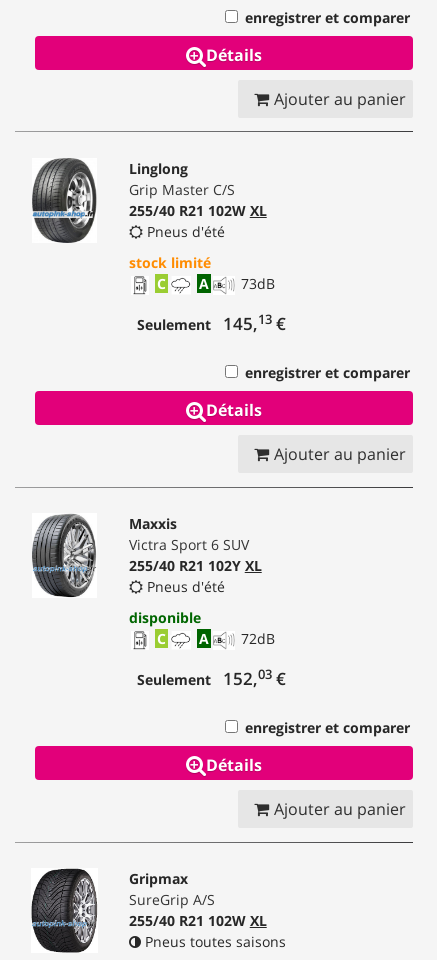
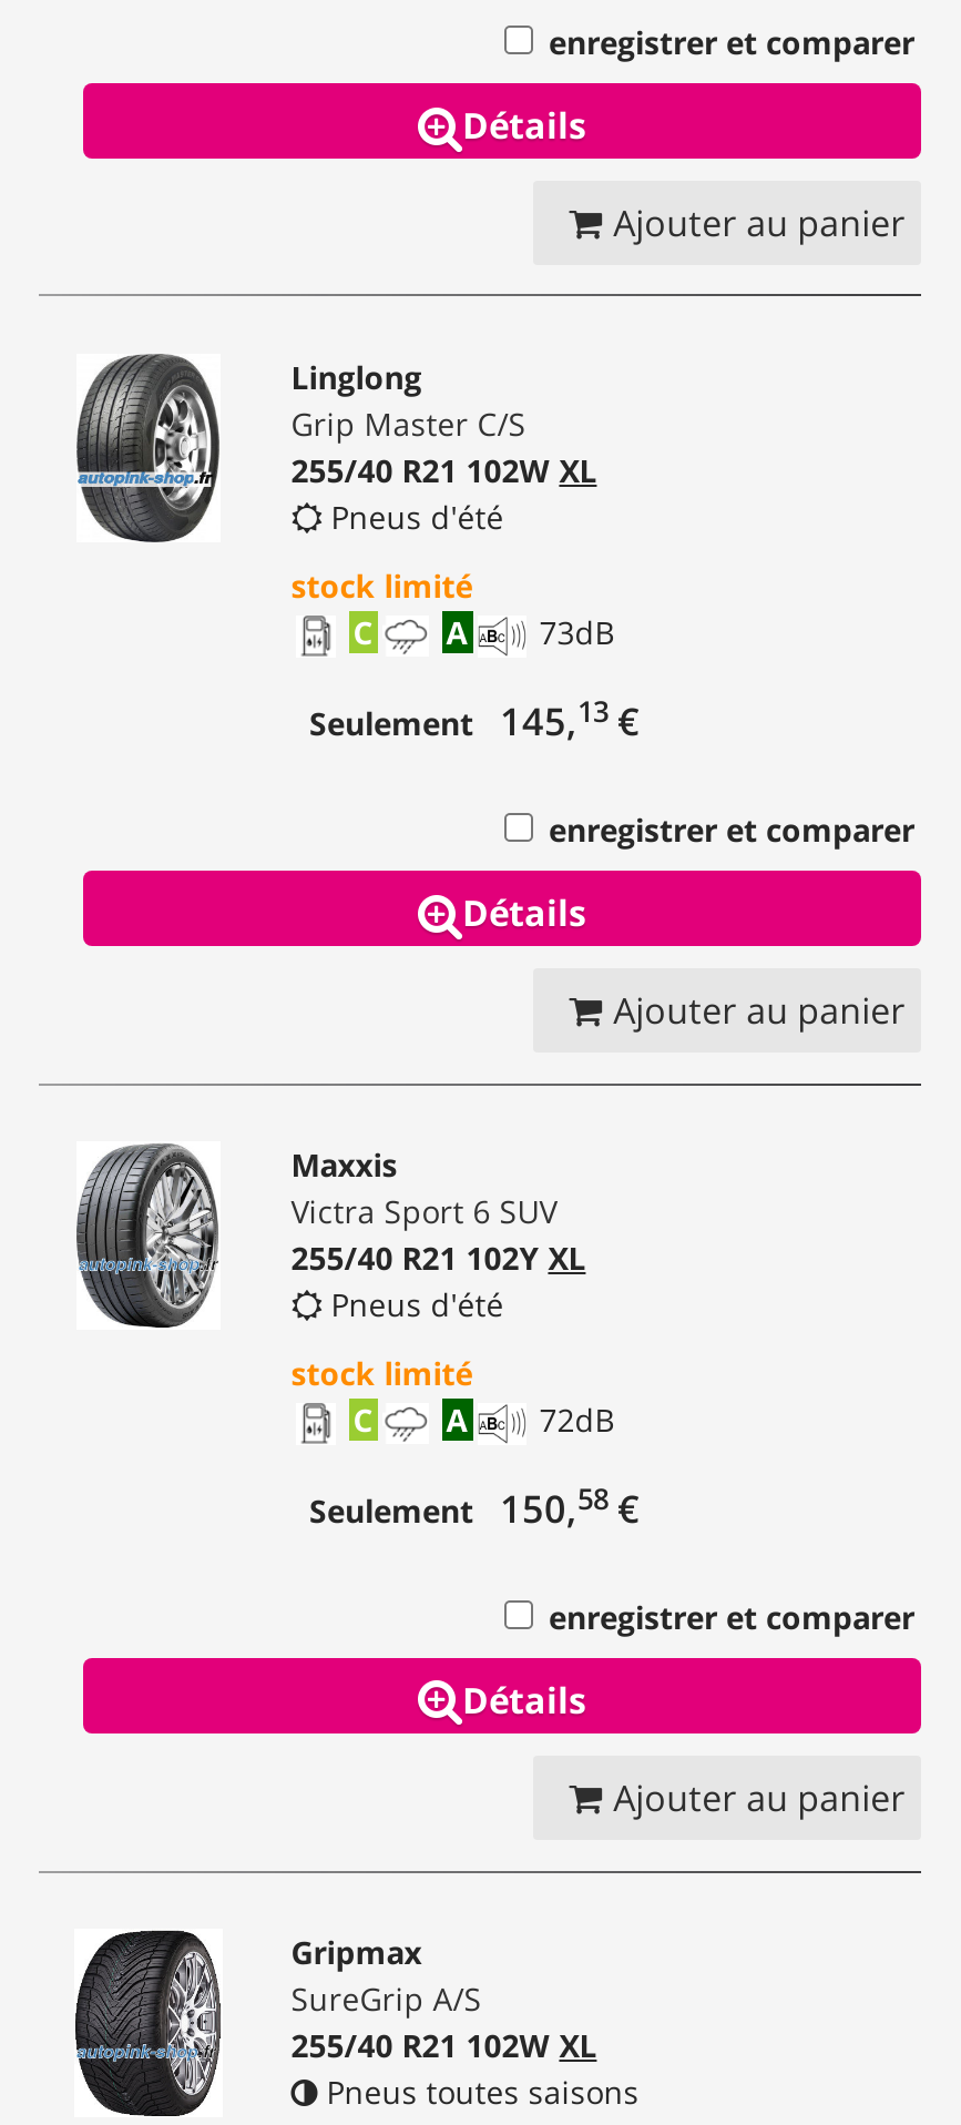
- disponible
+ stock limité

- Seulement 152,03 €
+ Seulement 150,58 €
